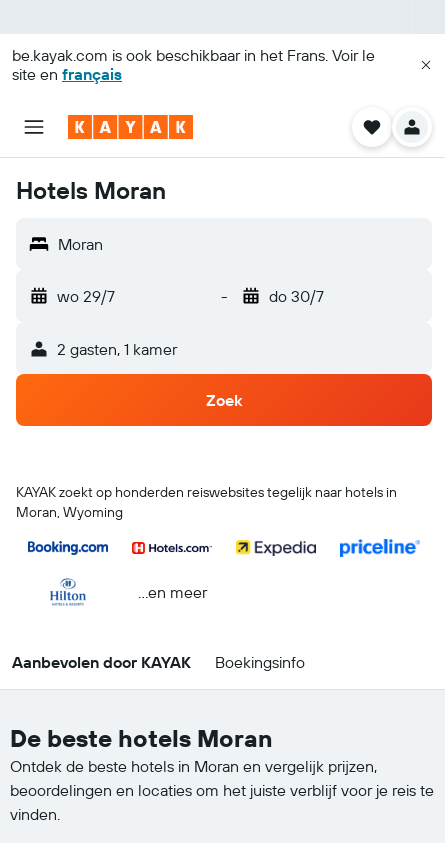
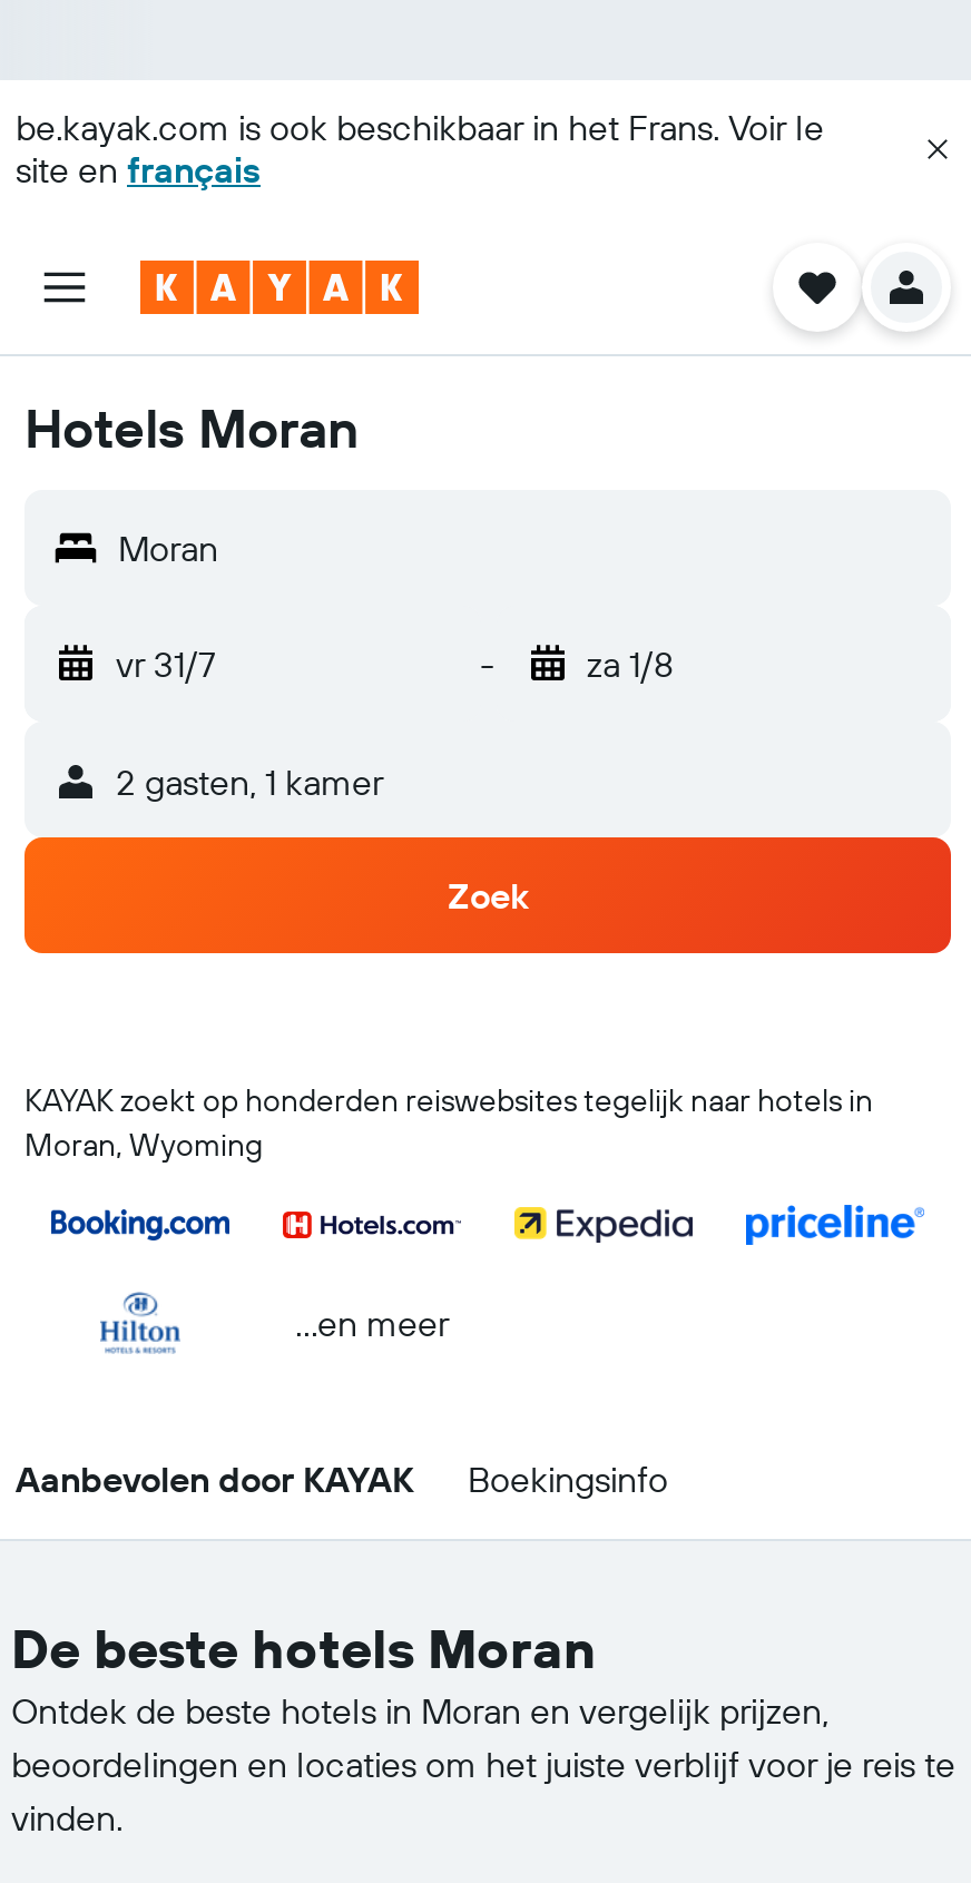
- wo 29/7
+ vr 31/7

- do 30/7
+ za 1/8
